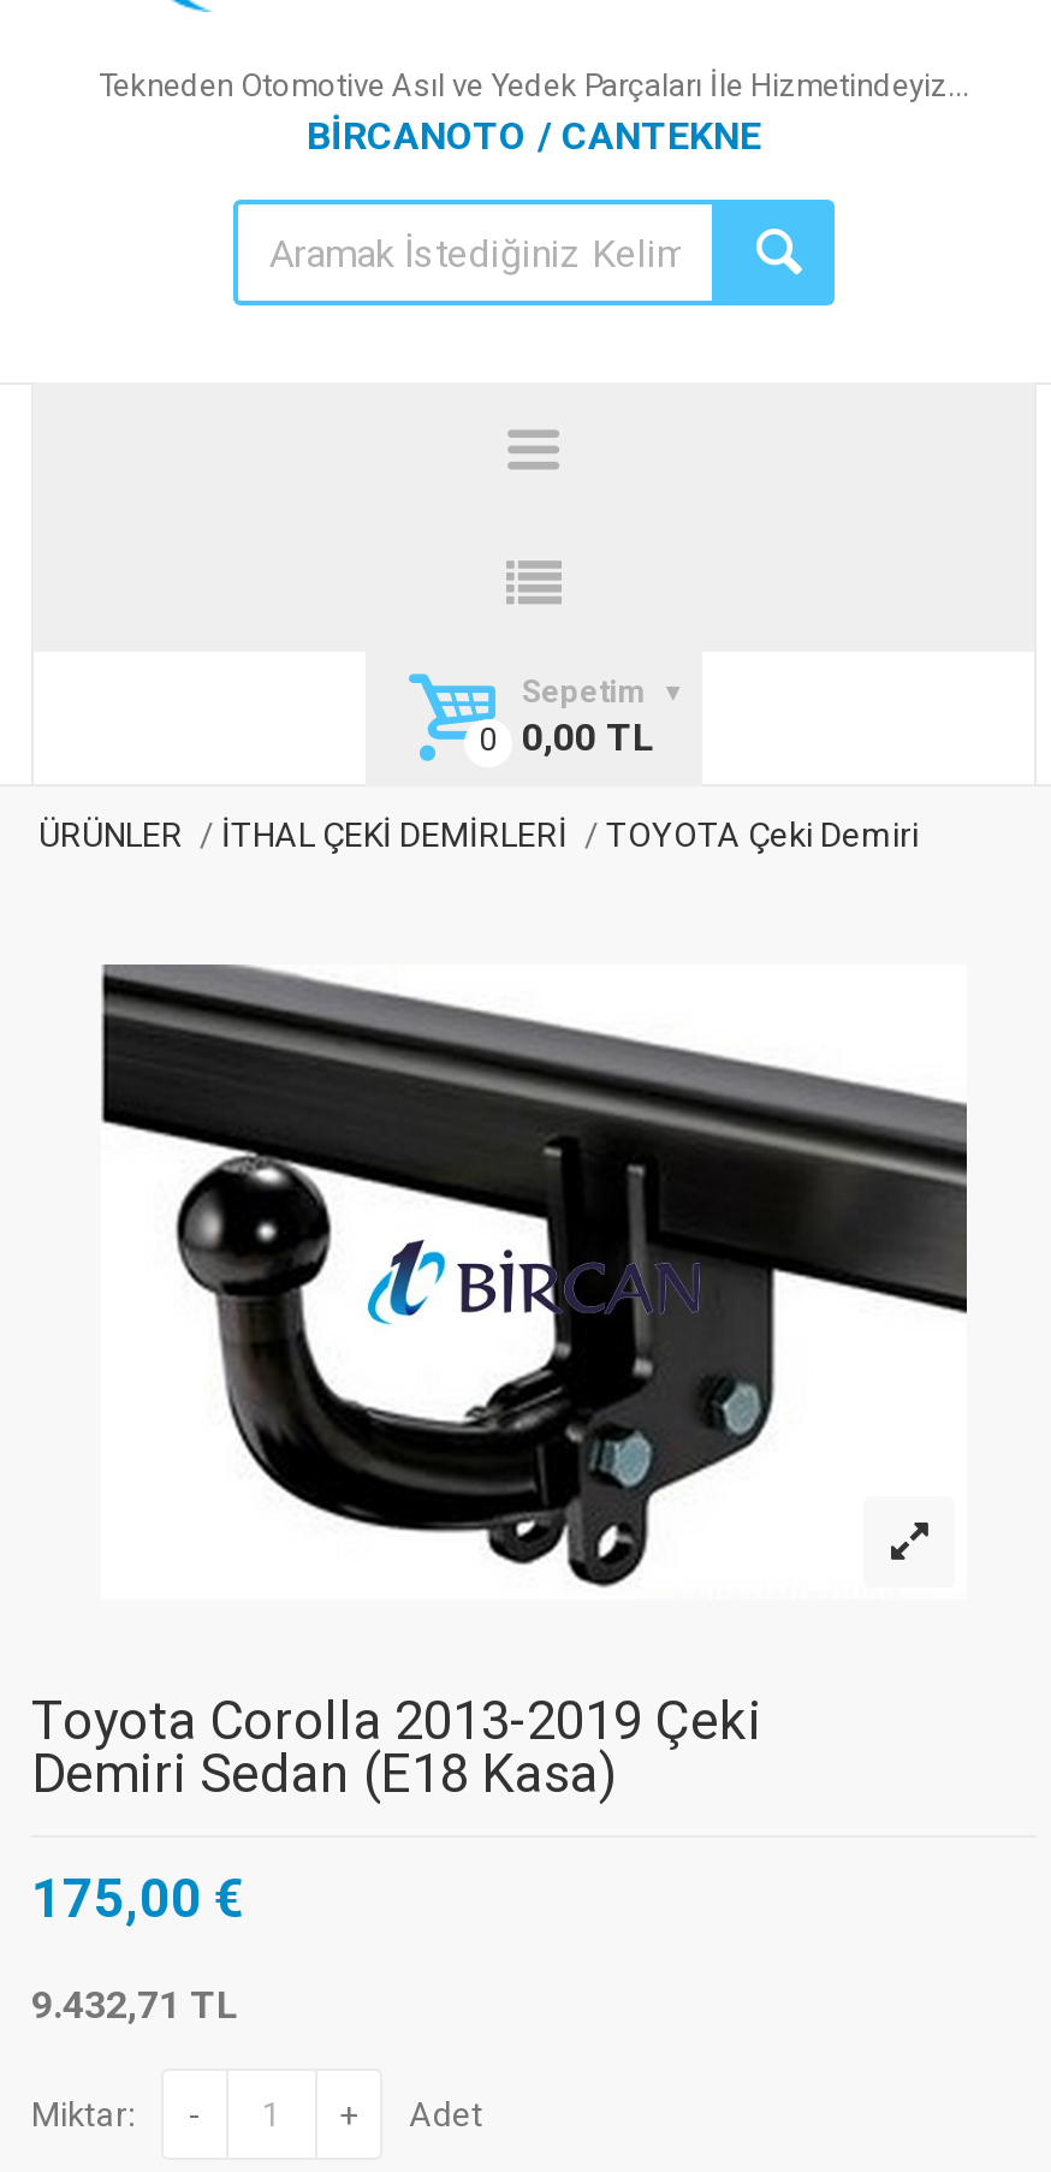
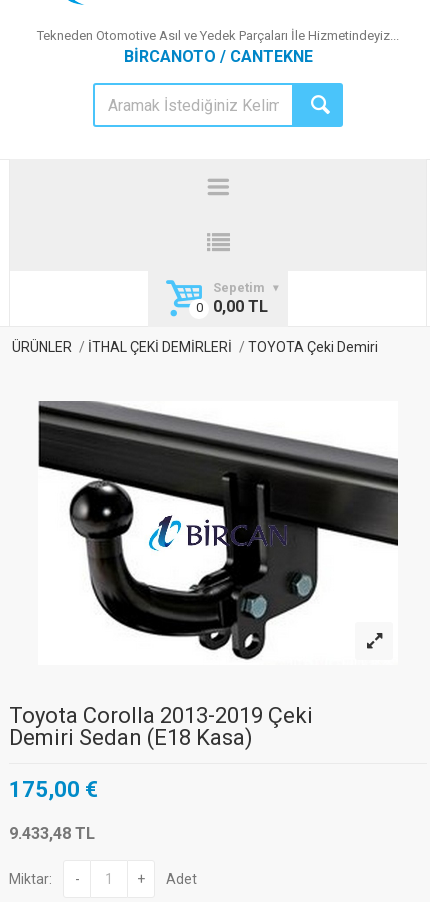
- 9.432,71 TL
+ 9.433,48 TL
